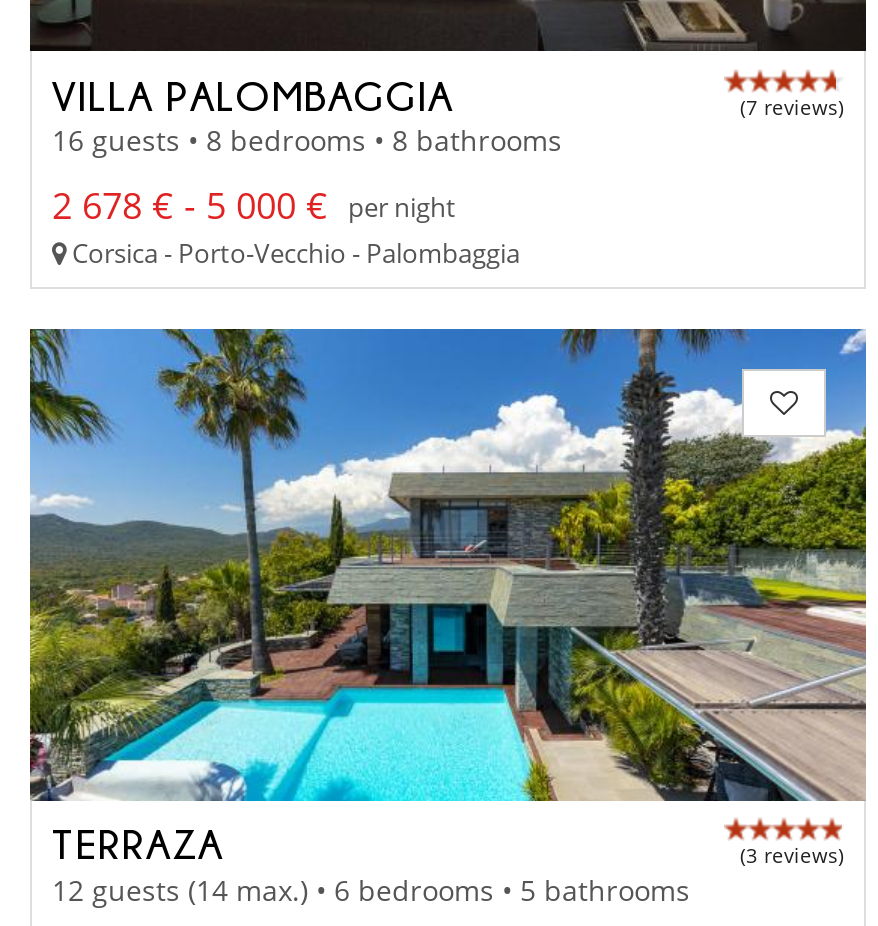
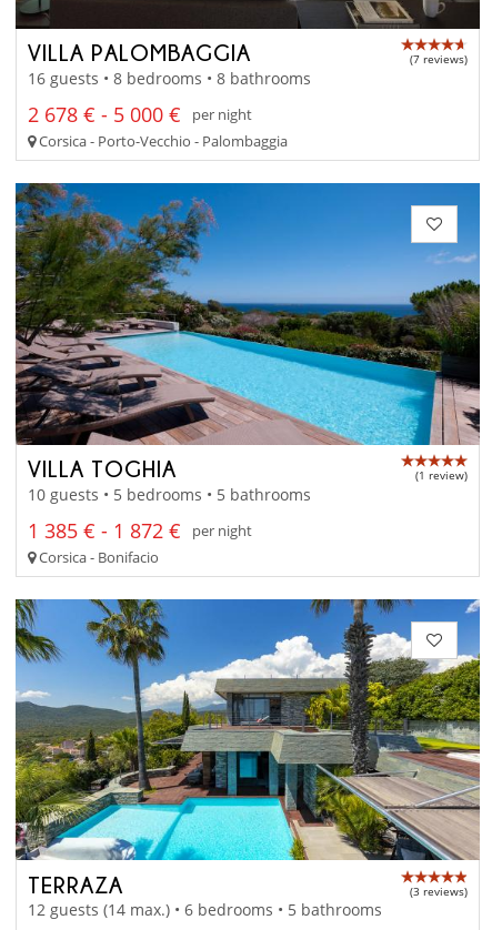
+ [image]
+ VILLA TOGHIA
+ (1 review)
+ 10 guests • 5 bedrooms • 5 bathrooms
+ 1 385 € - 1 872 € per night
+ Corsica - Bonifacio
